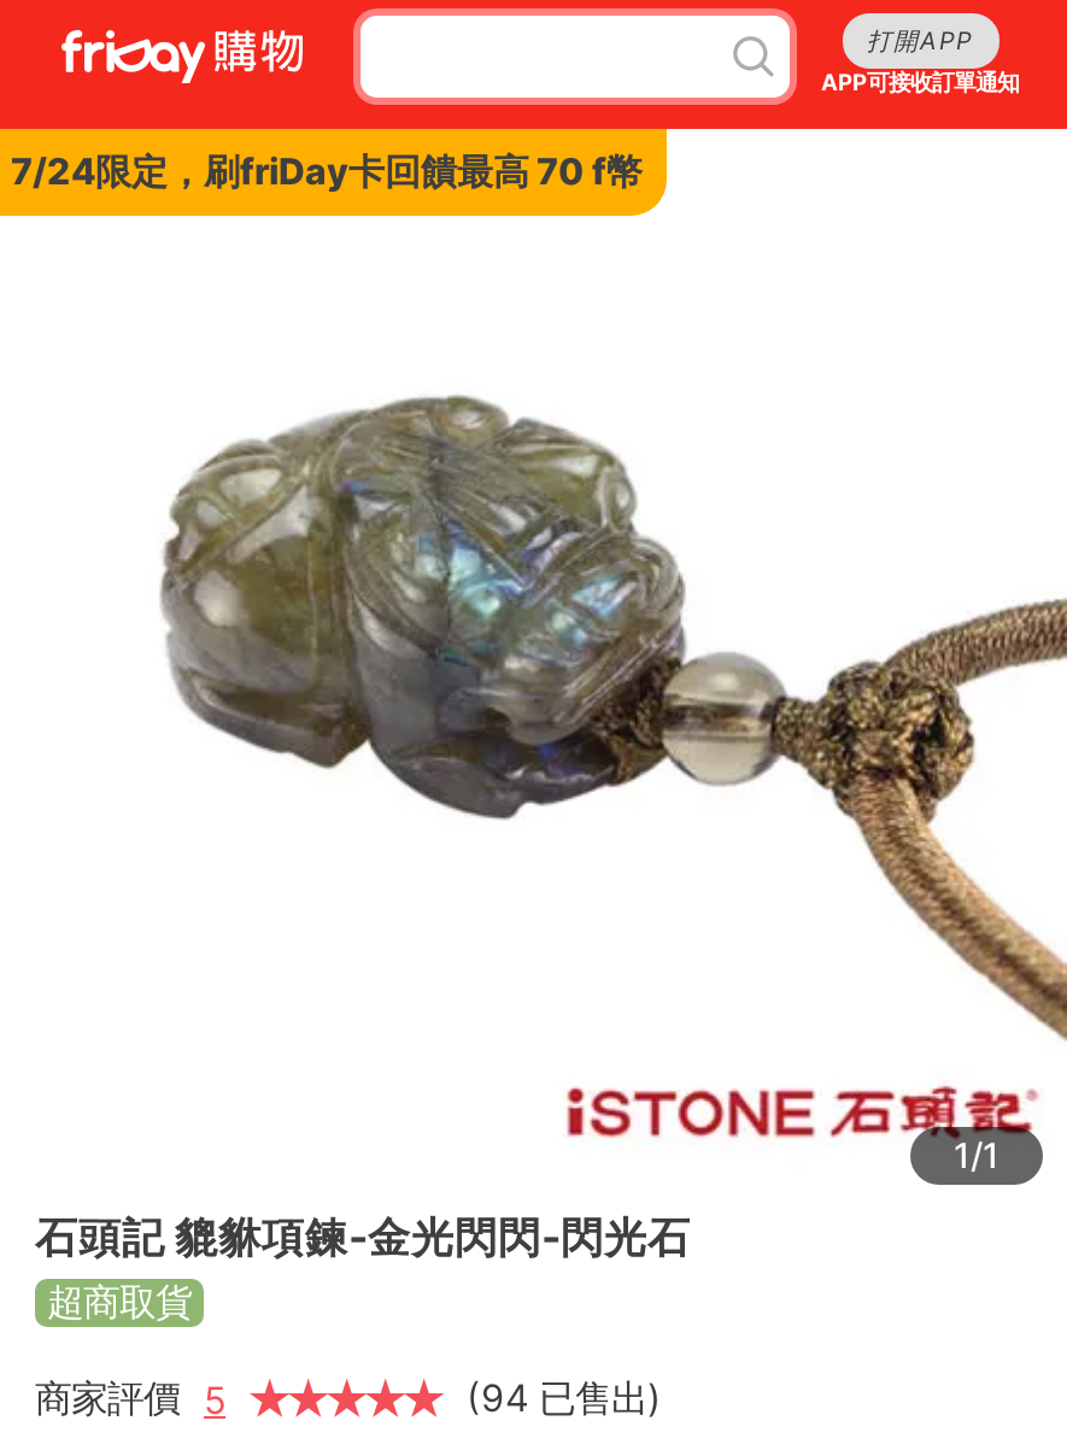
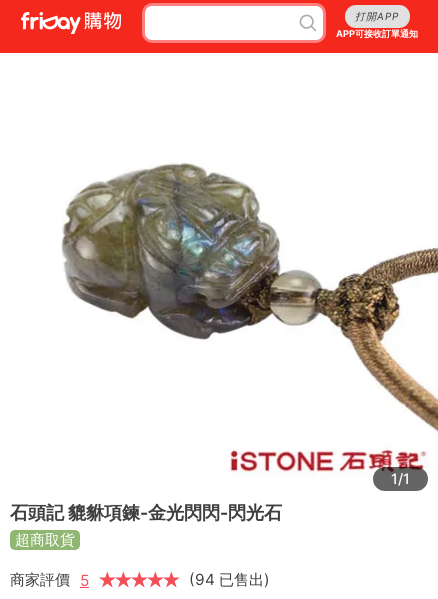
- 7/24限定，刷friDay卡回饋最高 70 f幣
